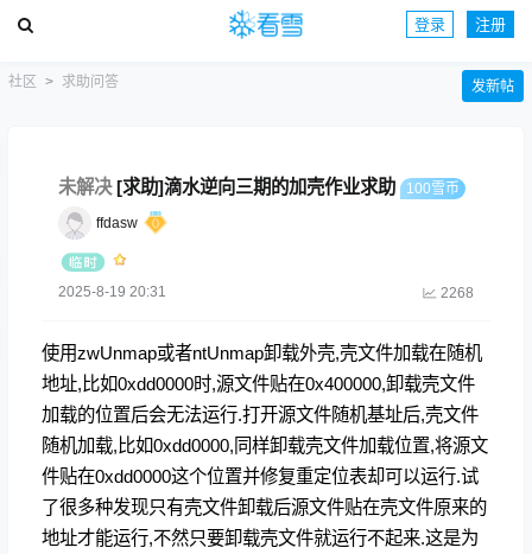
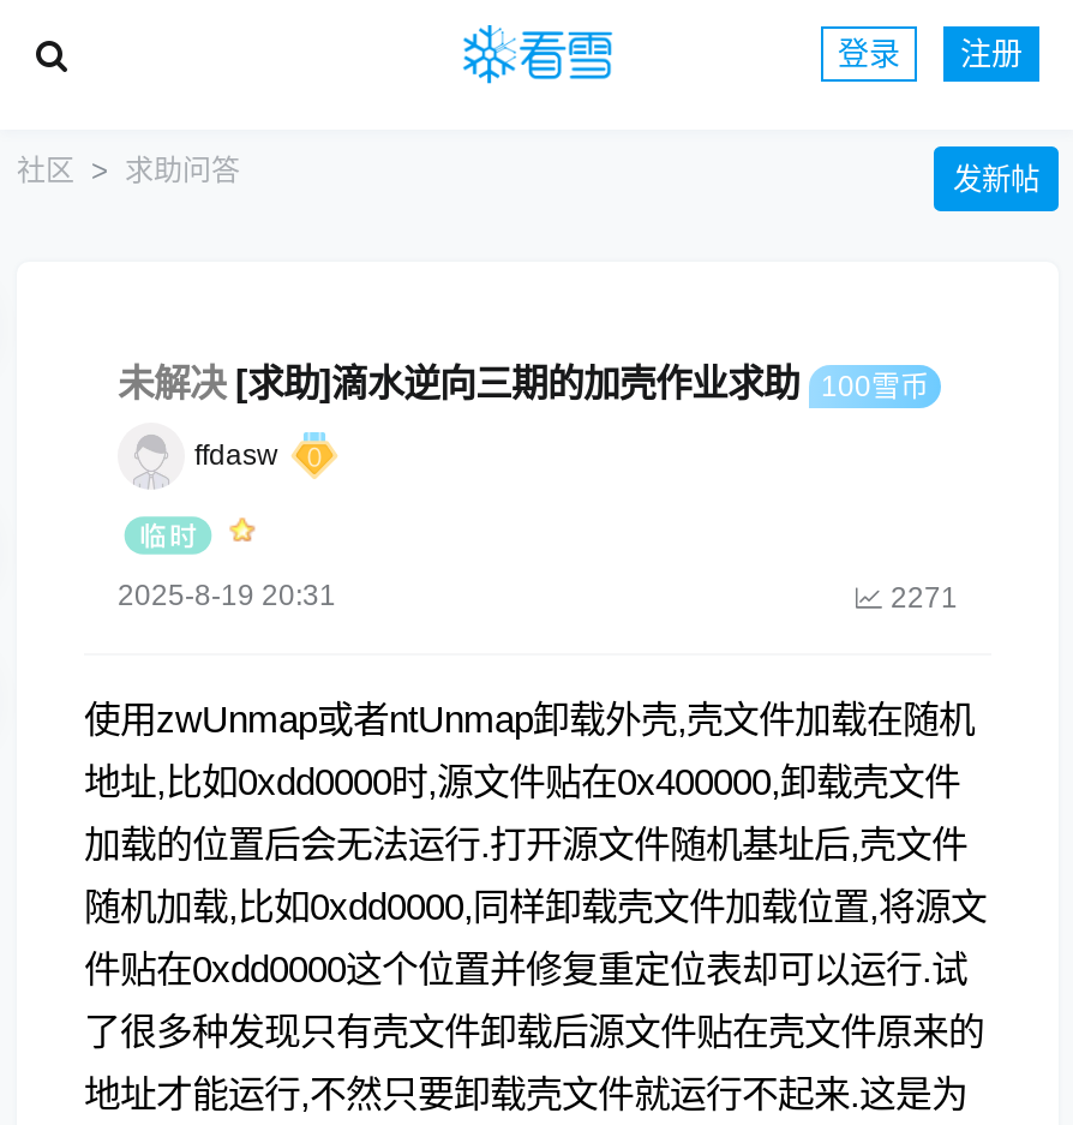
- 2268
+ 2271
